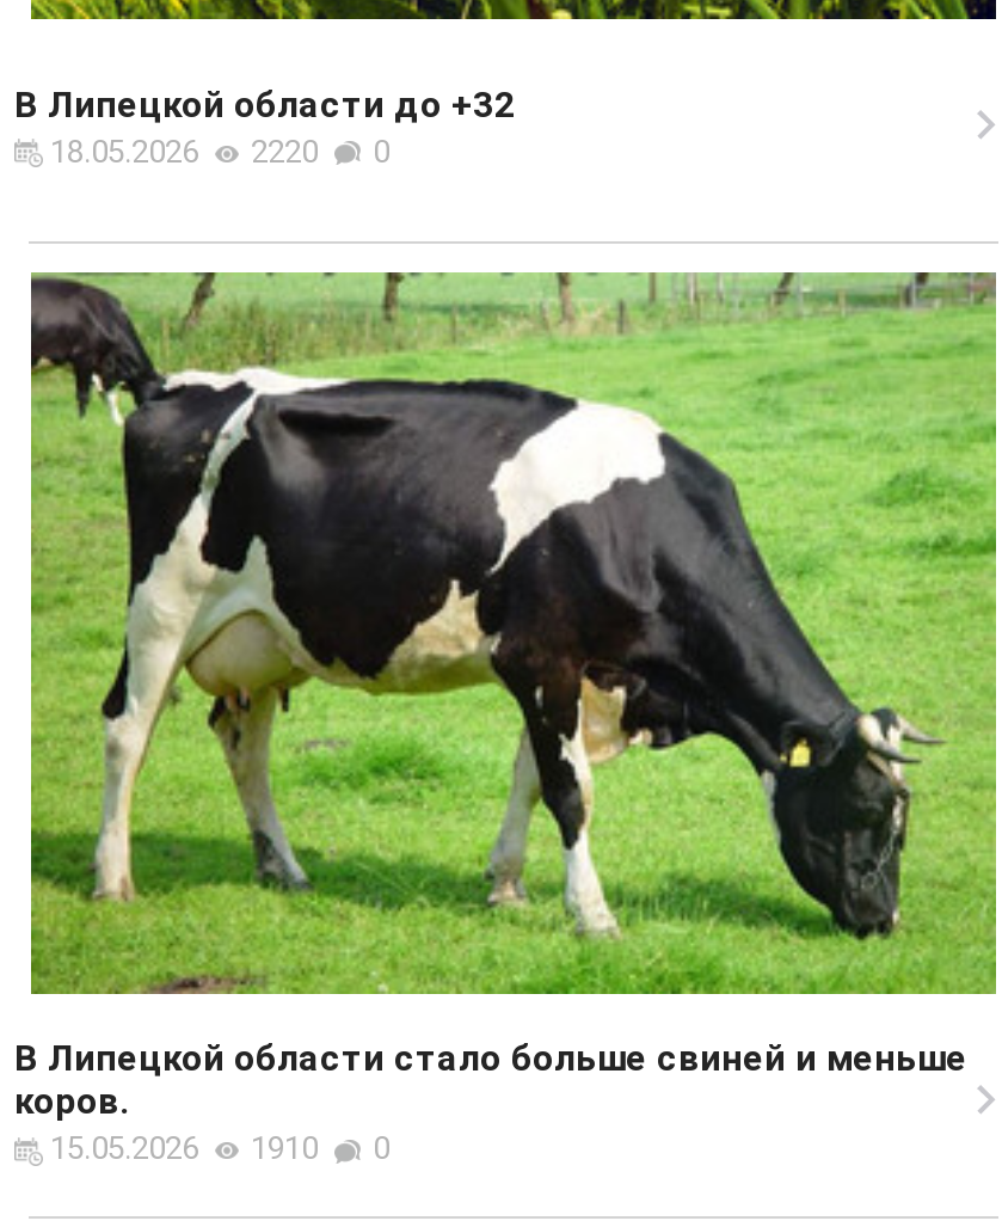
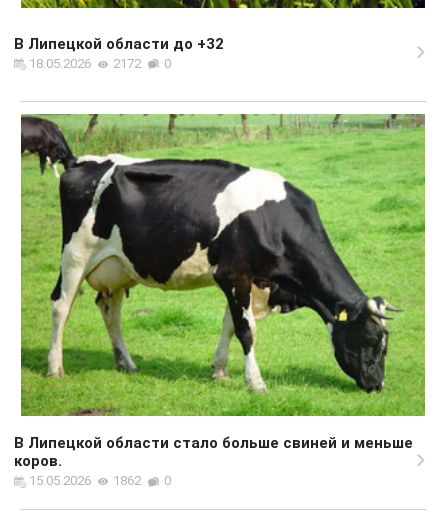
- 18.05.2026 2220 0
+ 18.05.2026 2172 0

- 15.05.2026 1910 0
+ 15.05.2026 1862 0
